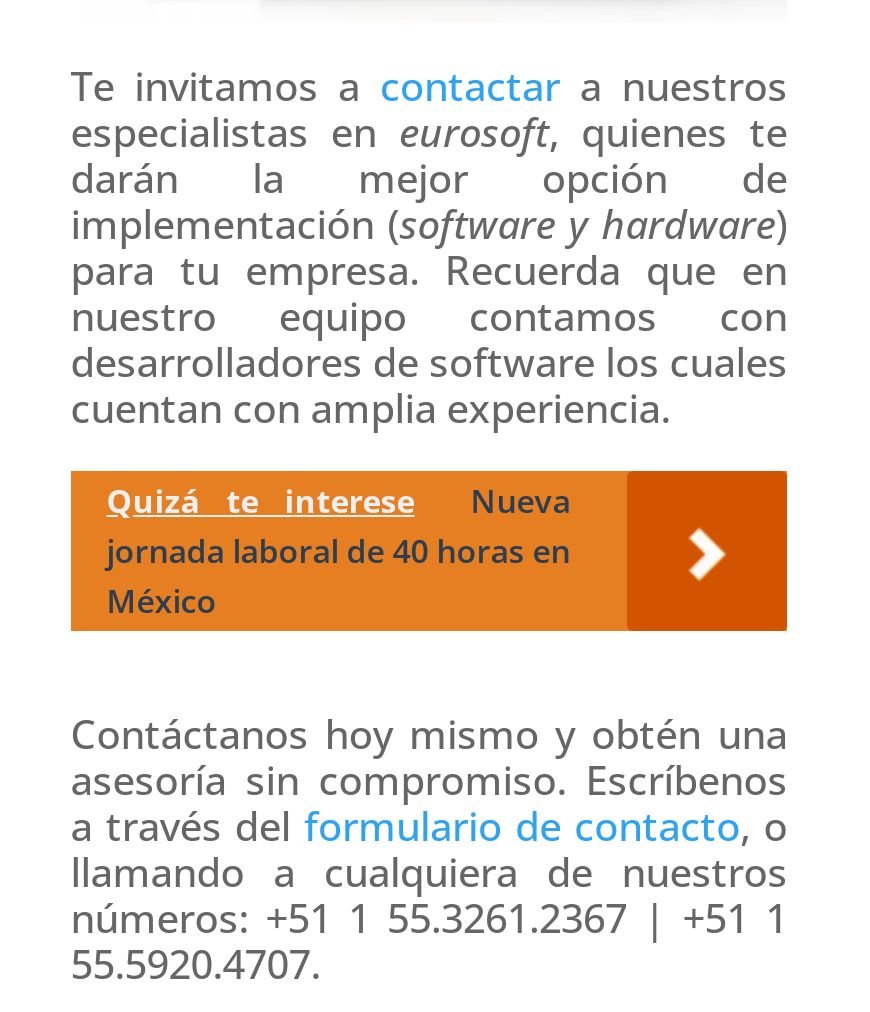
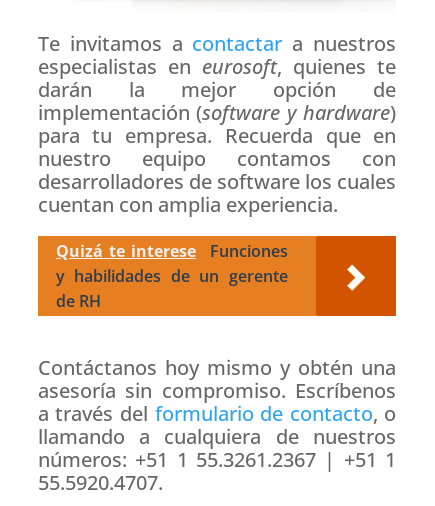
- Nueva
- jornada laboral de 40 horas en
- México
+ Funciones
+ y habilidades de un gerente
+ de RH
